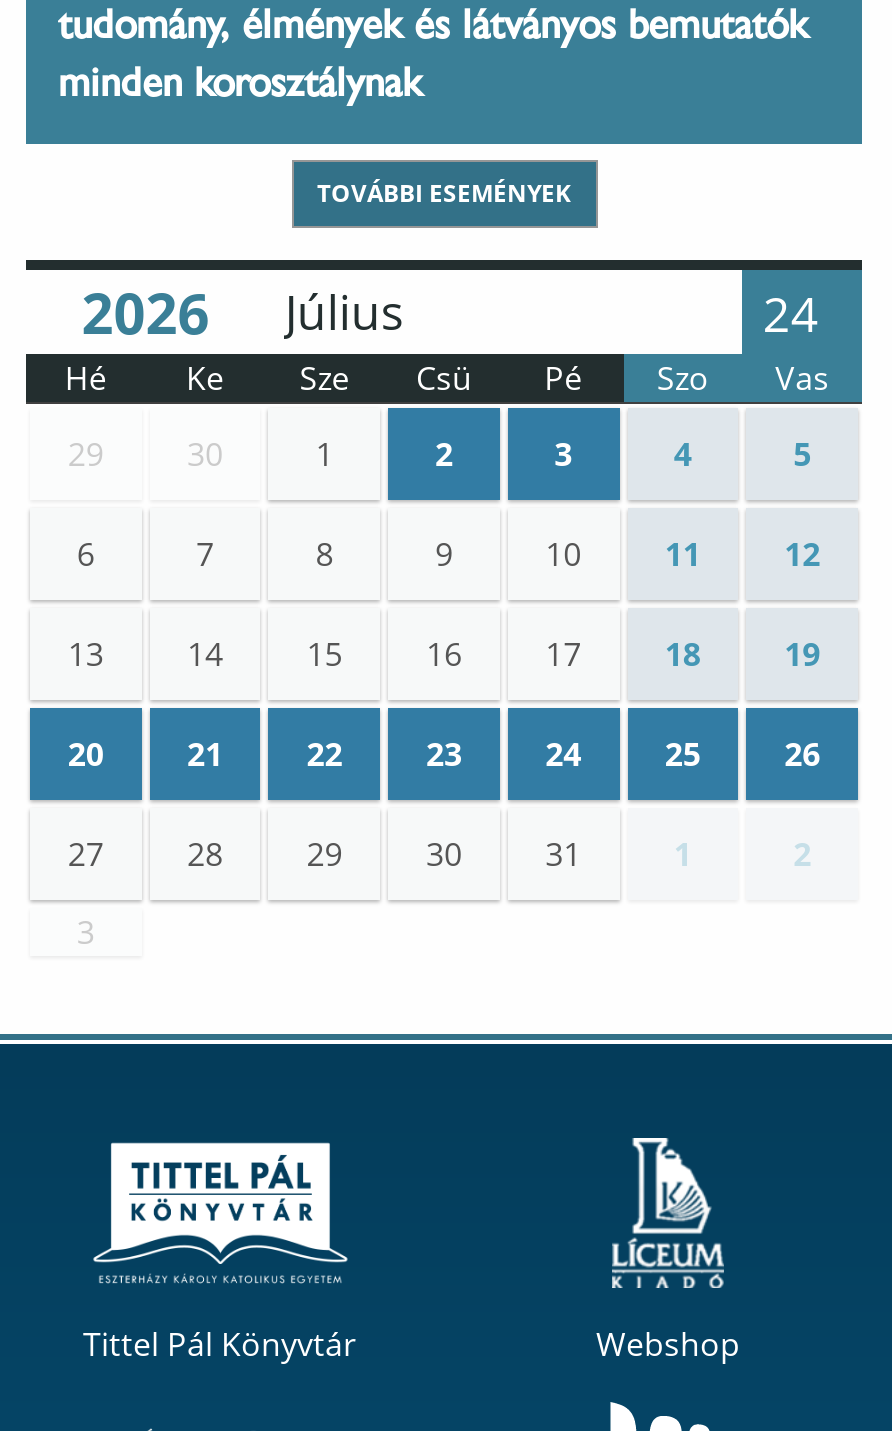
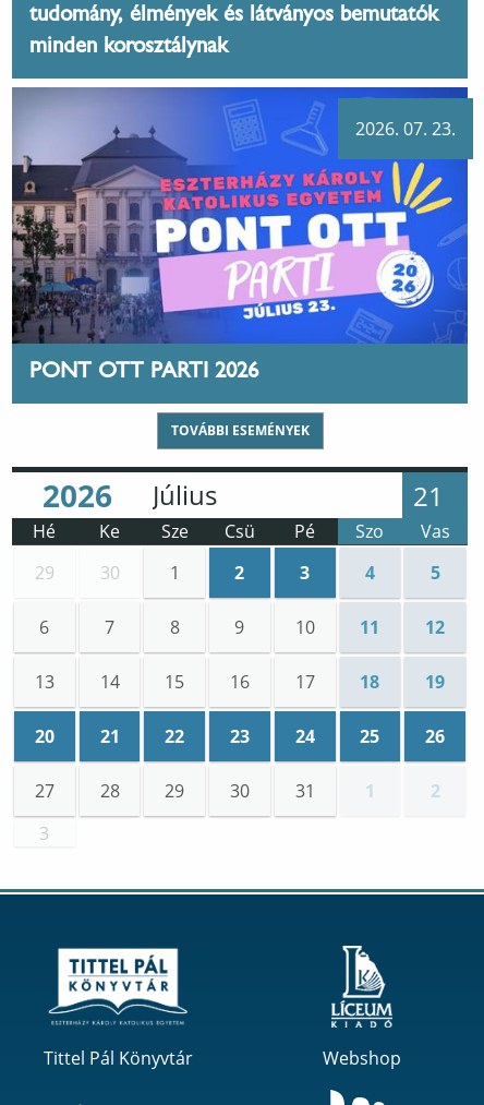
+ [image]
+ 2026. 07. 23.

+ PONT OTT PARTI 2026

- 24
+ 21
